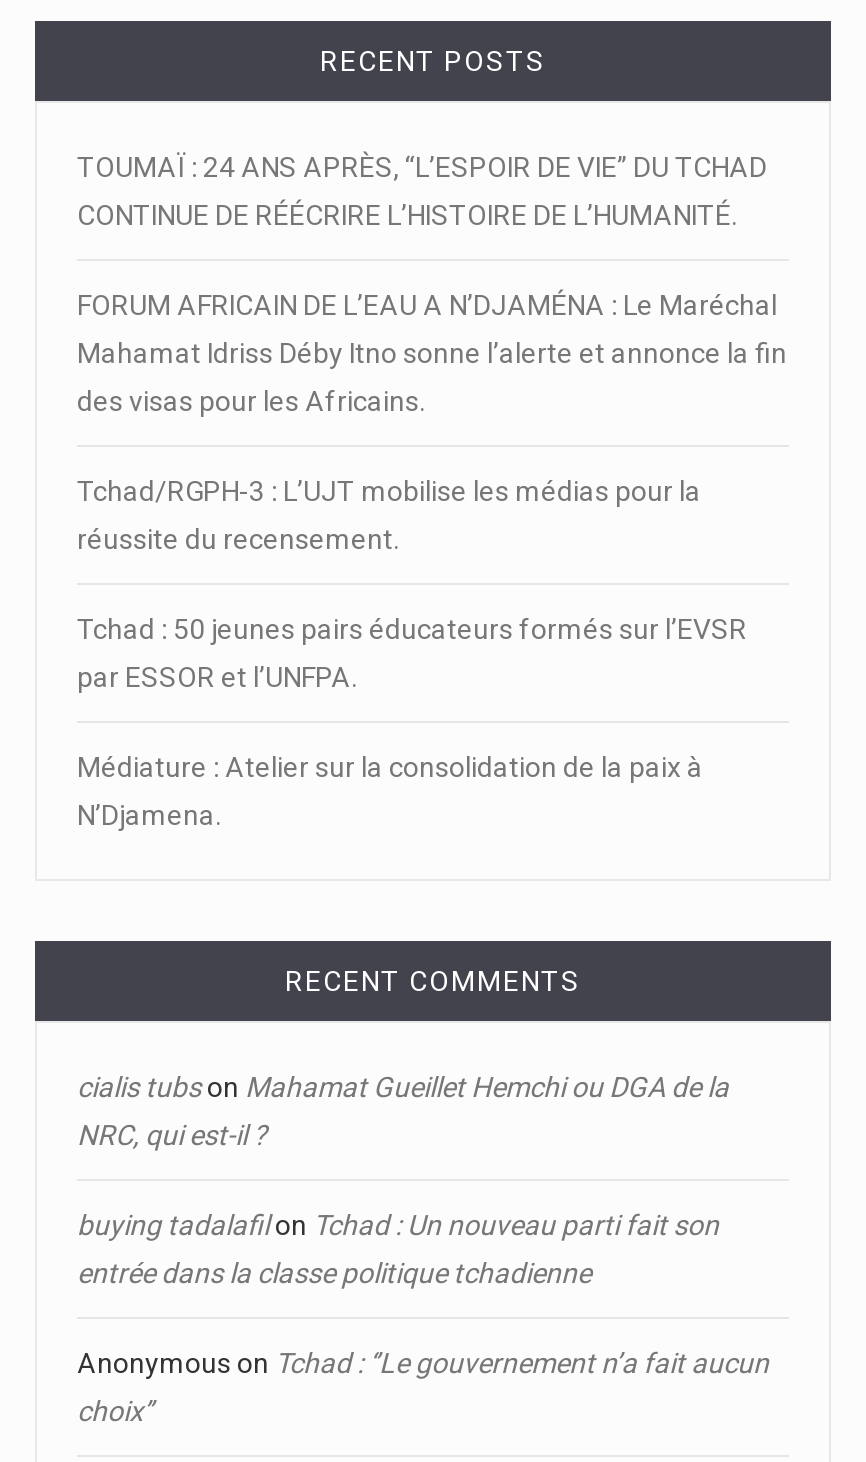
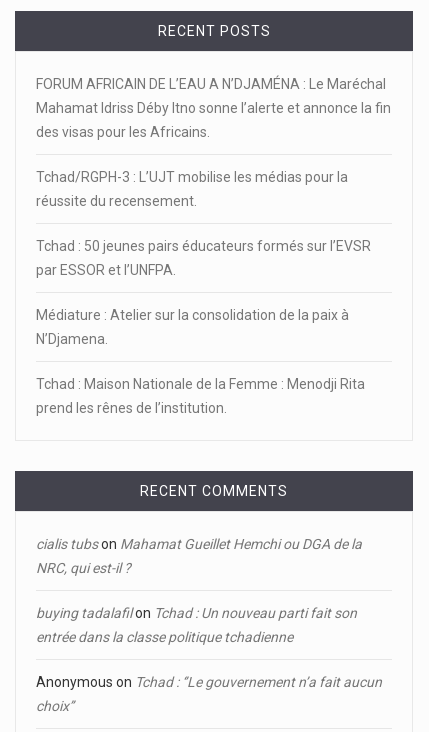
- TOUMAÏ : 24 ANS APRÈS, “L’ESPOIR DE VIE” DU TCHAD
- CONTINUE DE RÉÉCRIRE L’HISTOIRE DE L’HUMANITÉ.

moved up: FORUM AFRICAIN DE L’EAU A N’DJAMÉNA : Le Maréchal | Mahamat Idriss Déby Itno sonne l’alerte et annonce la fin | des visas pour les Africains. | ... | Médiature : Atelier sur la consolidation de la paix à | N’Djamena.

+ Tchad : Maison Nationale de la Femme : Menodji Rita
+ prend les rênes de l’institution.
